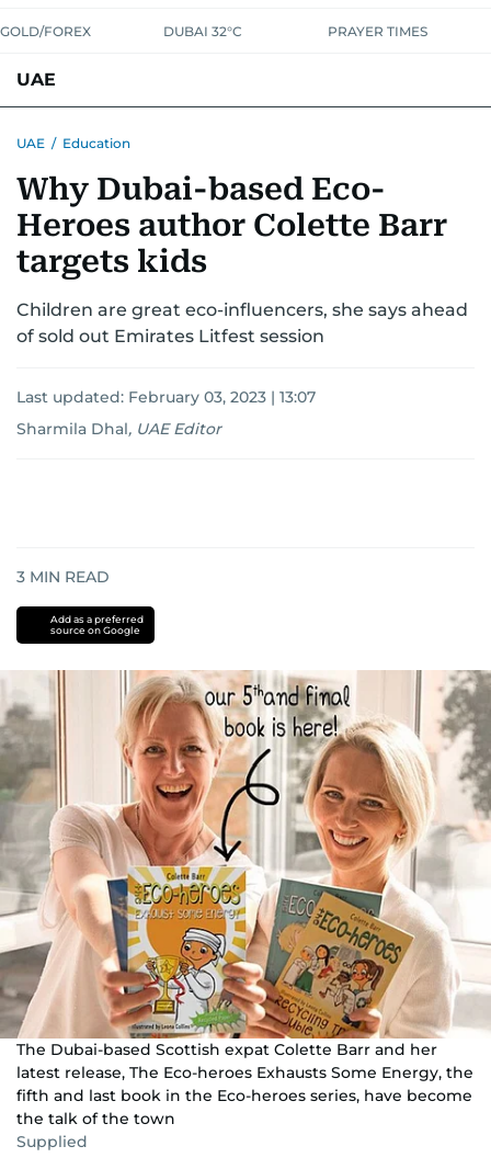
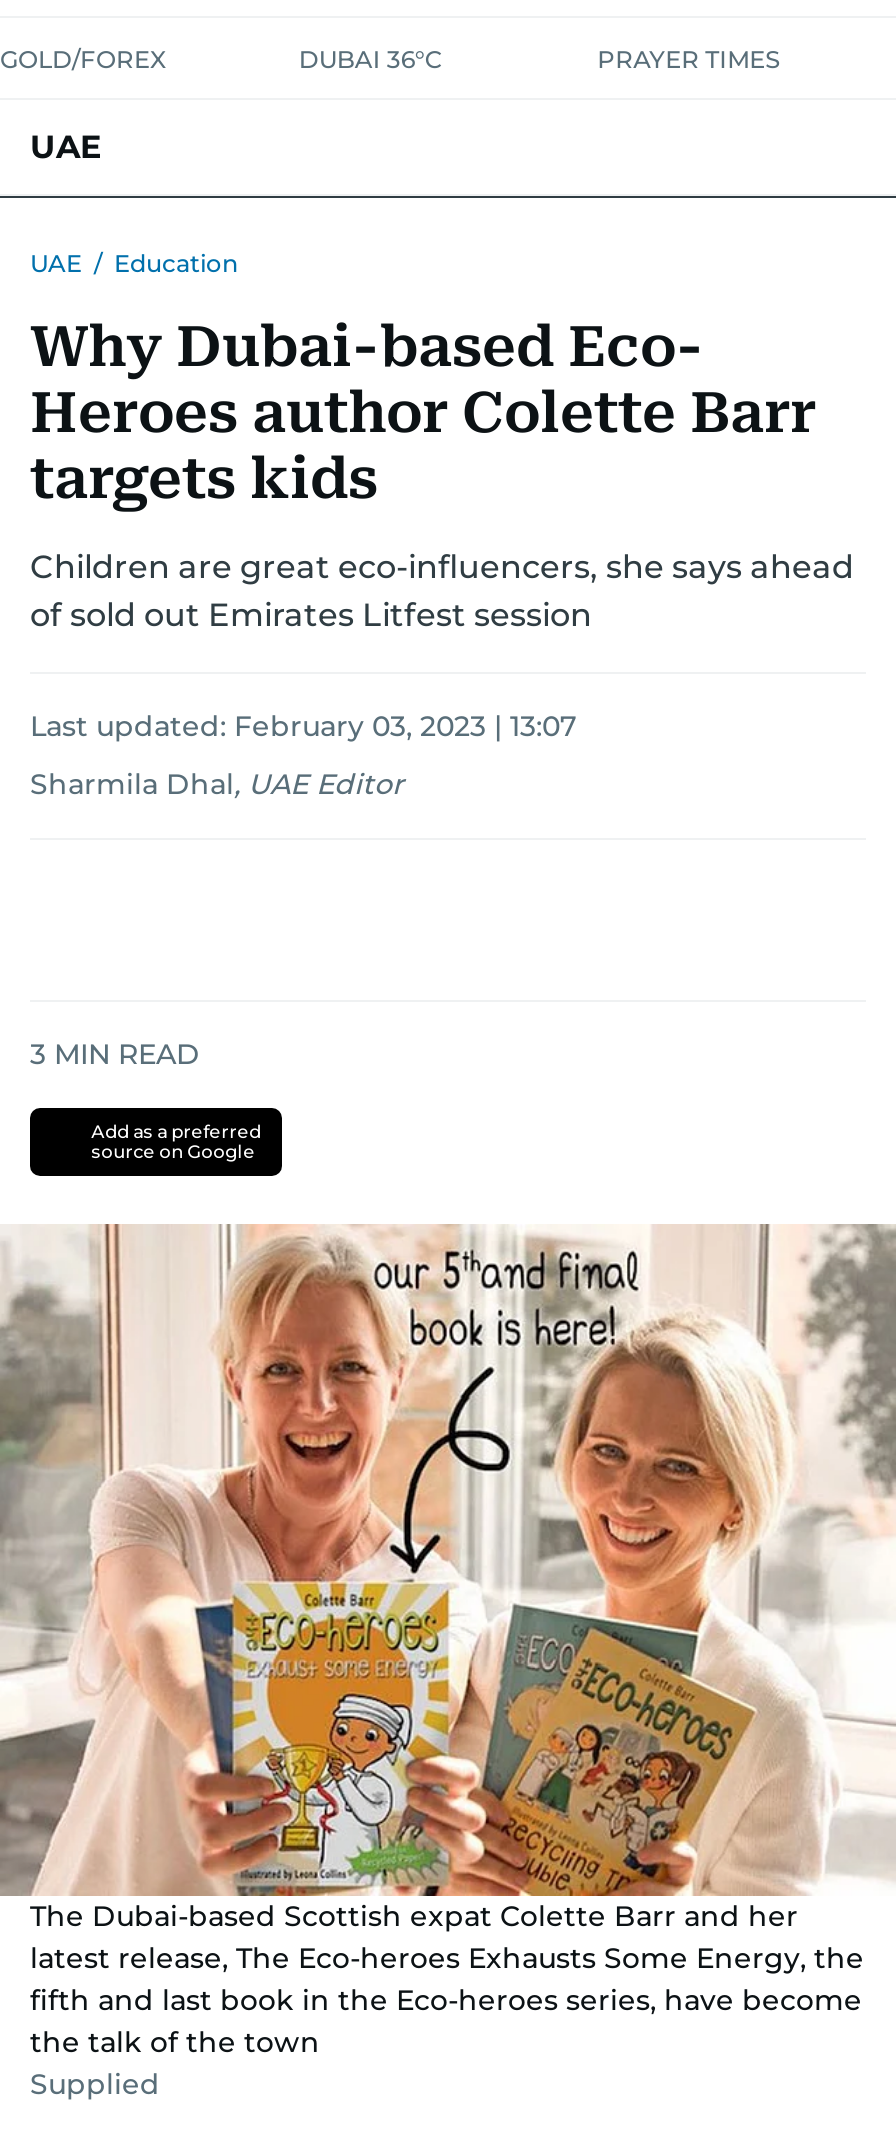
- DUBAI 32°C
+ DUBAI 36°C
